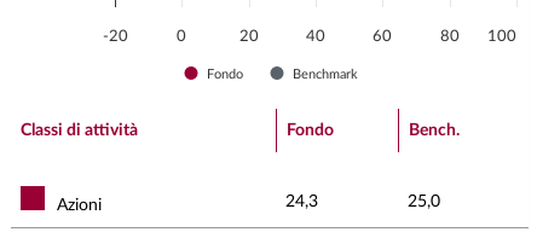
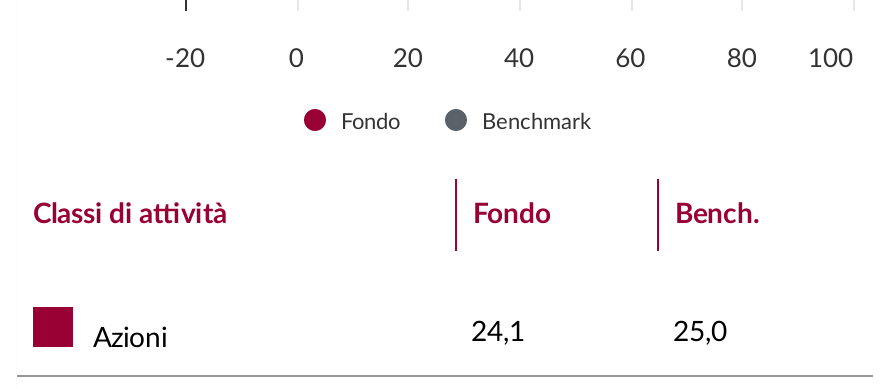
- 24,3
+ 24,1
